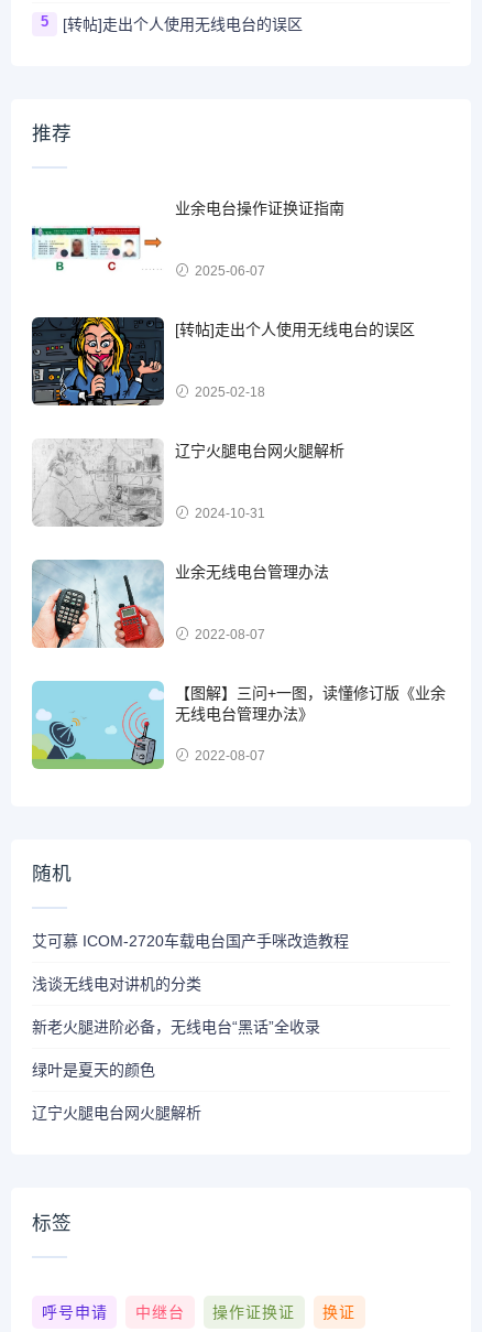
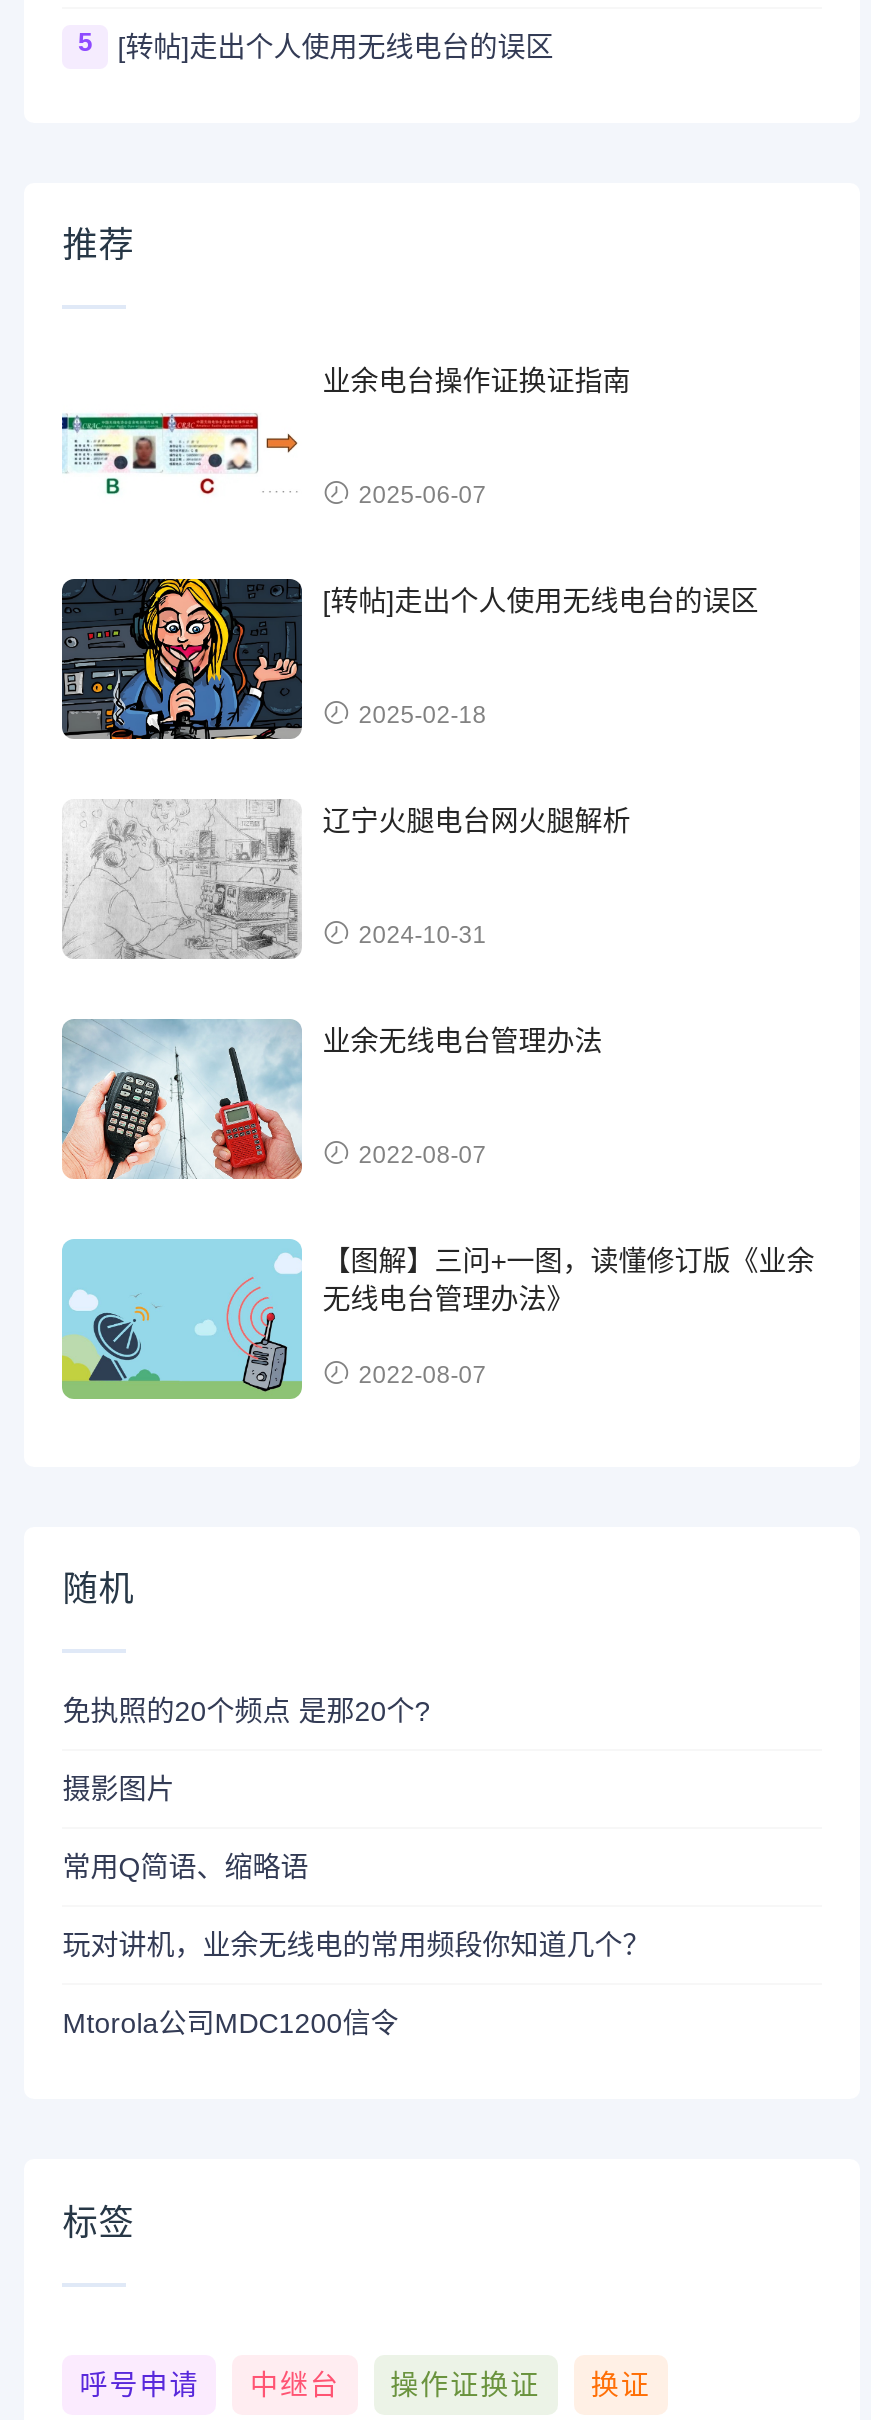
- 艾可慕 ICOM-2720车载电台国产手咪改造教程
+ 免执照的20个频点 是那20个?

- 浅谈无线电对讲机的分类
+ 摄影图片

- 新老火腿进阶必备，无线电台“黑话”全收录
+ 常用Q简语、缩略语

- 绿叶是夏天的颜色
+ 玩对讲机，业余无线电的常用频段你知道几个？

- 辽宁火腿电台网火腿解析
+ Mtorola公司MDC1200信令
